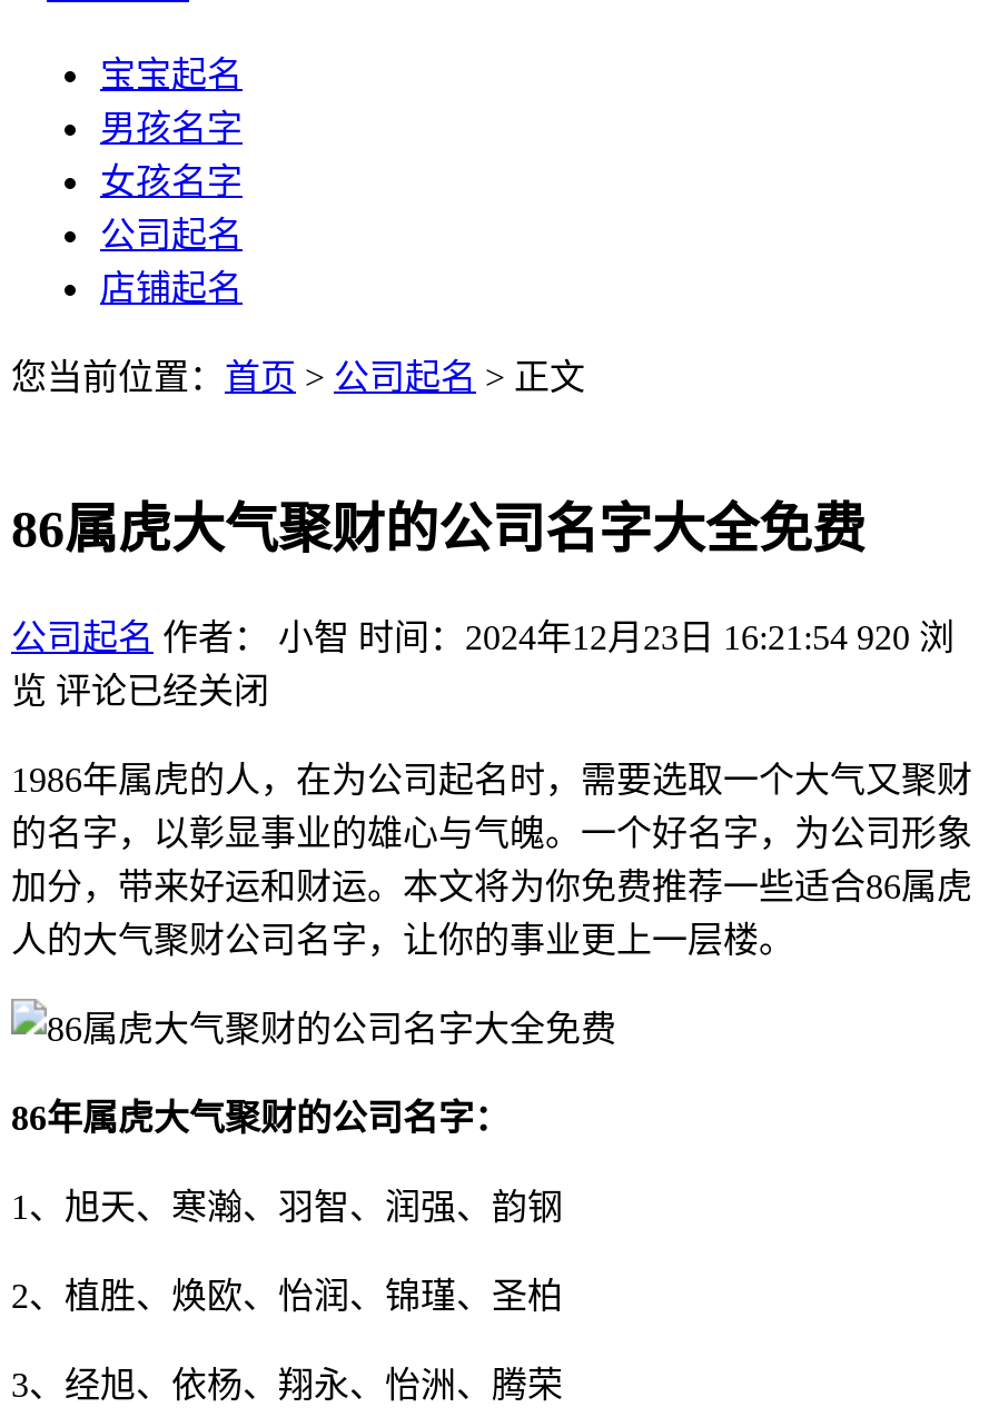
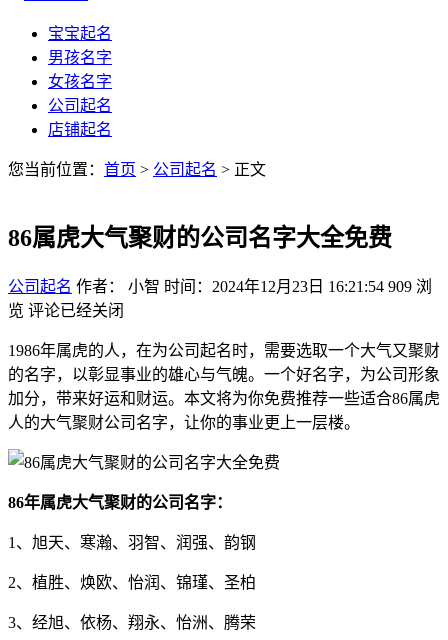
- 公司起名 作者： 小智 时间：2024年12月23日 16:21:54 920浏
+ 公司起名 作者： 小智 时间：2024年12月23日 16:21:54 909浏
